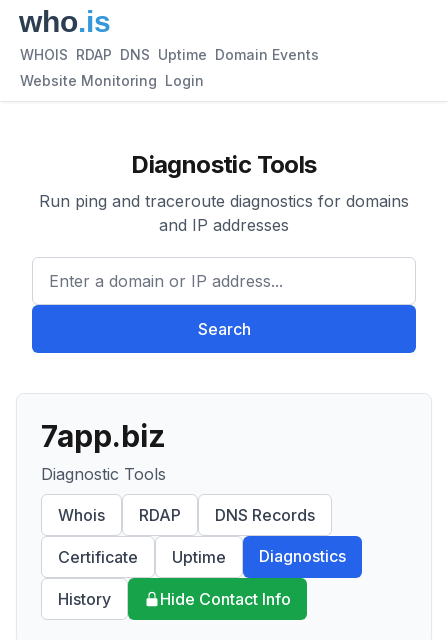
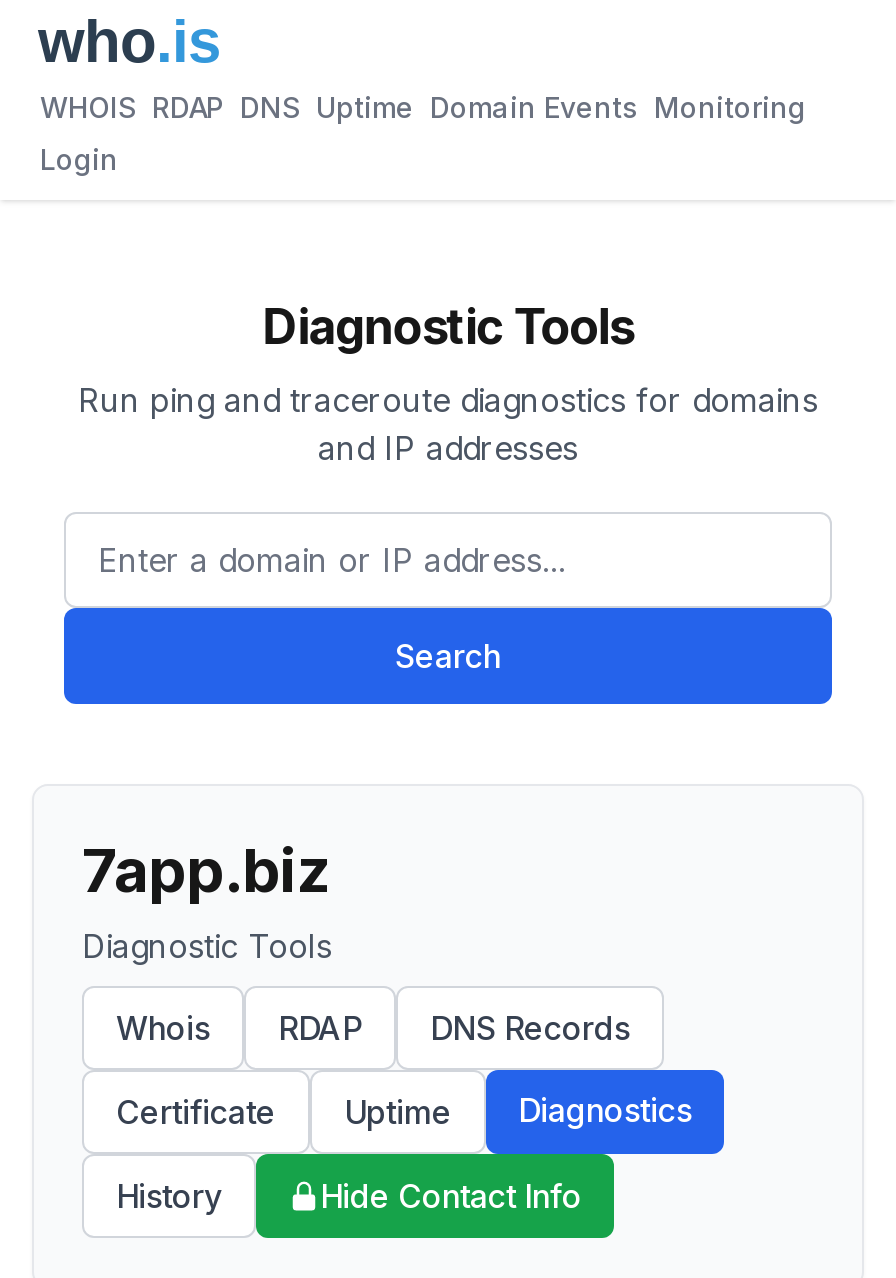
- WHOIS RDAP DNS Uptime Domain Events
+ WHOIS RDAP DNS Uptime Domain Events Monitoring

- Website Monitoring Login
+ Login
